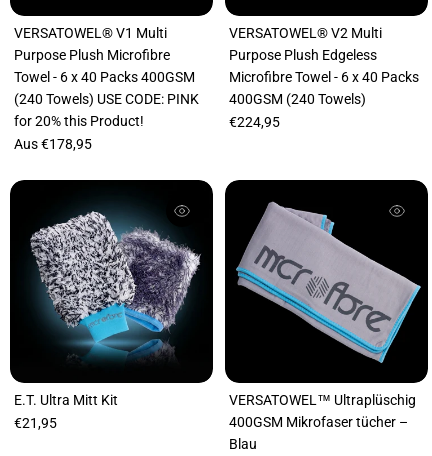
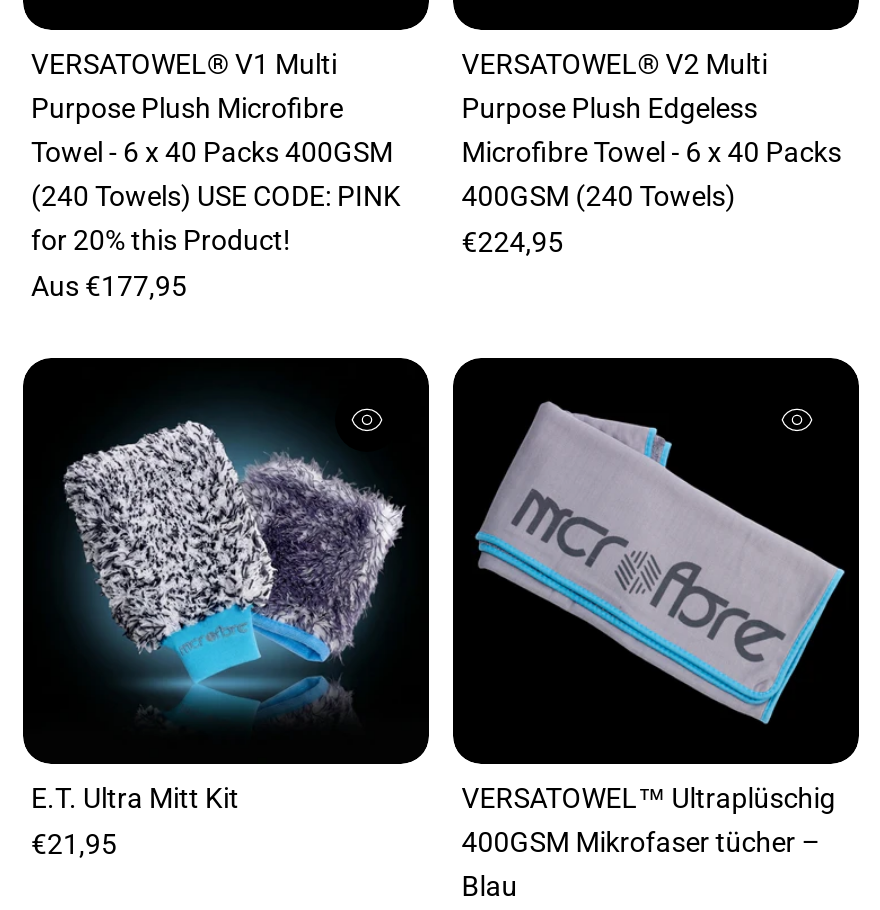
- Aus €178,95
+ Aus €177,95
